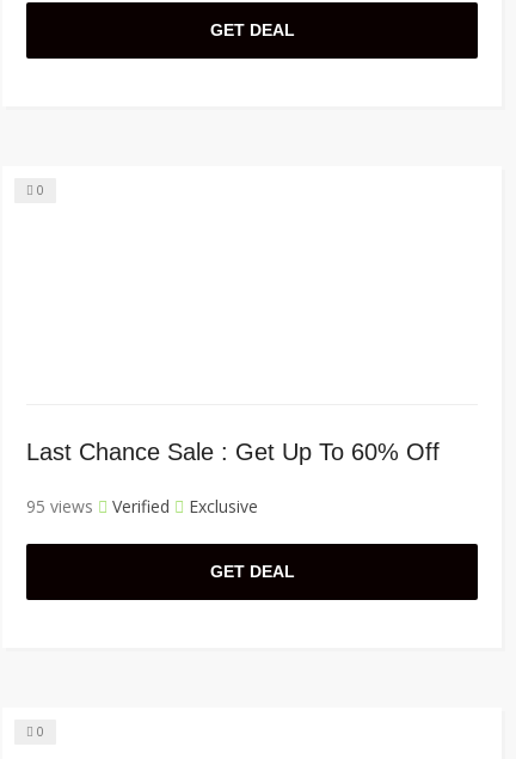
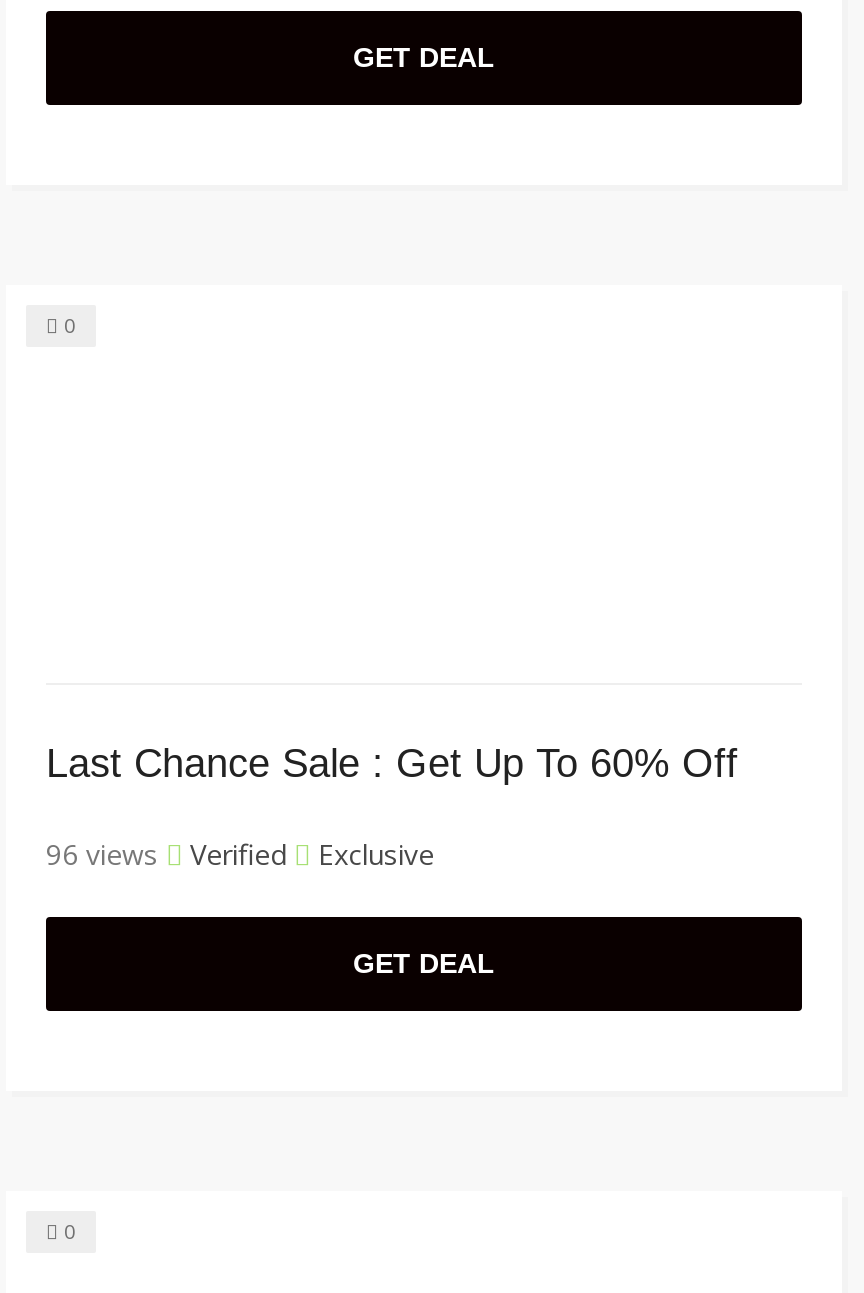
- 95 views Verified Exclusive
+ 96 views Verified Exclusive
